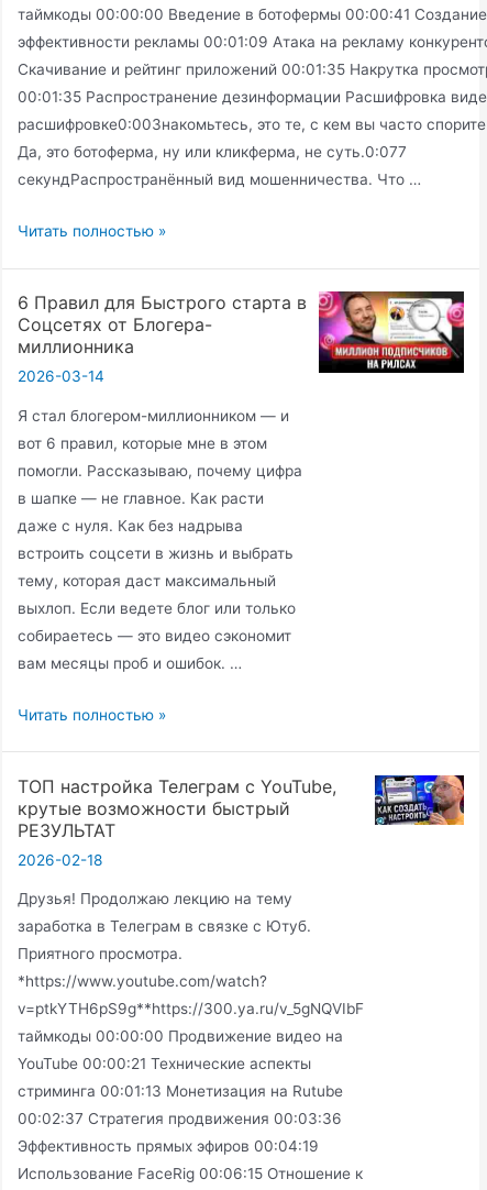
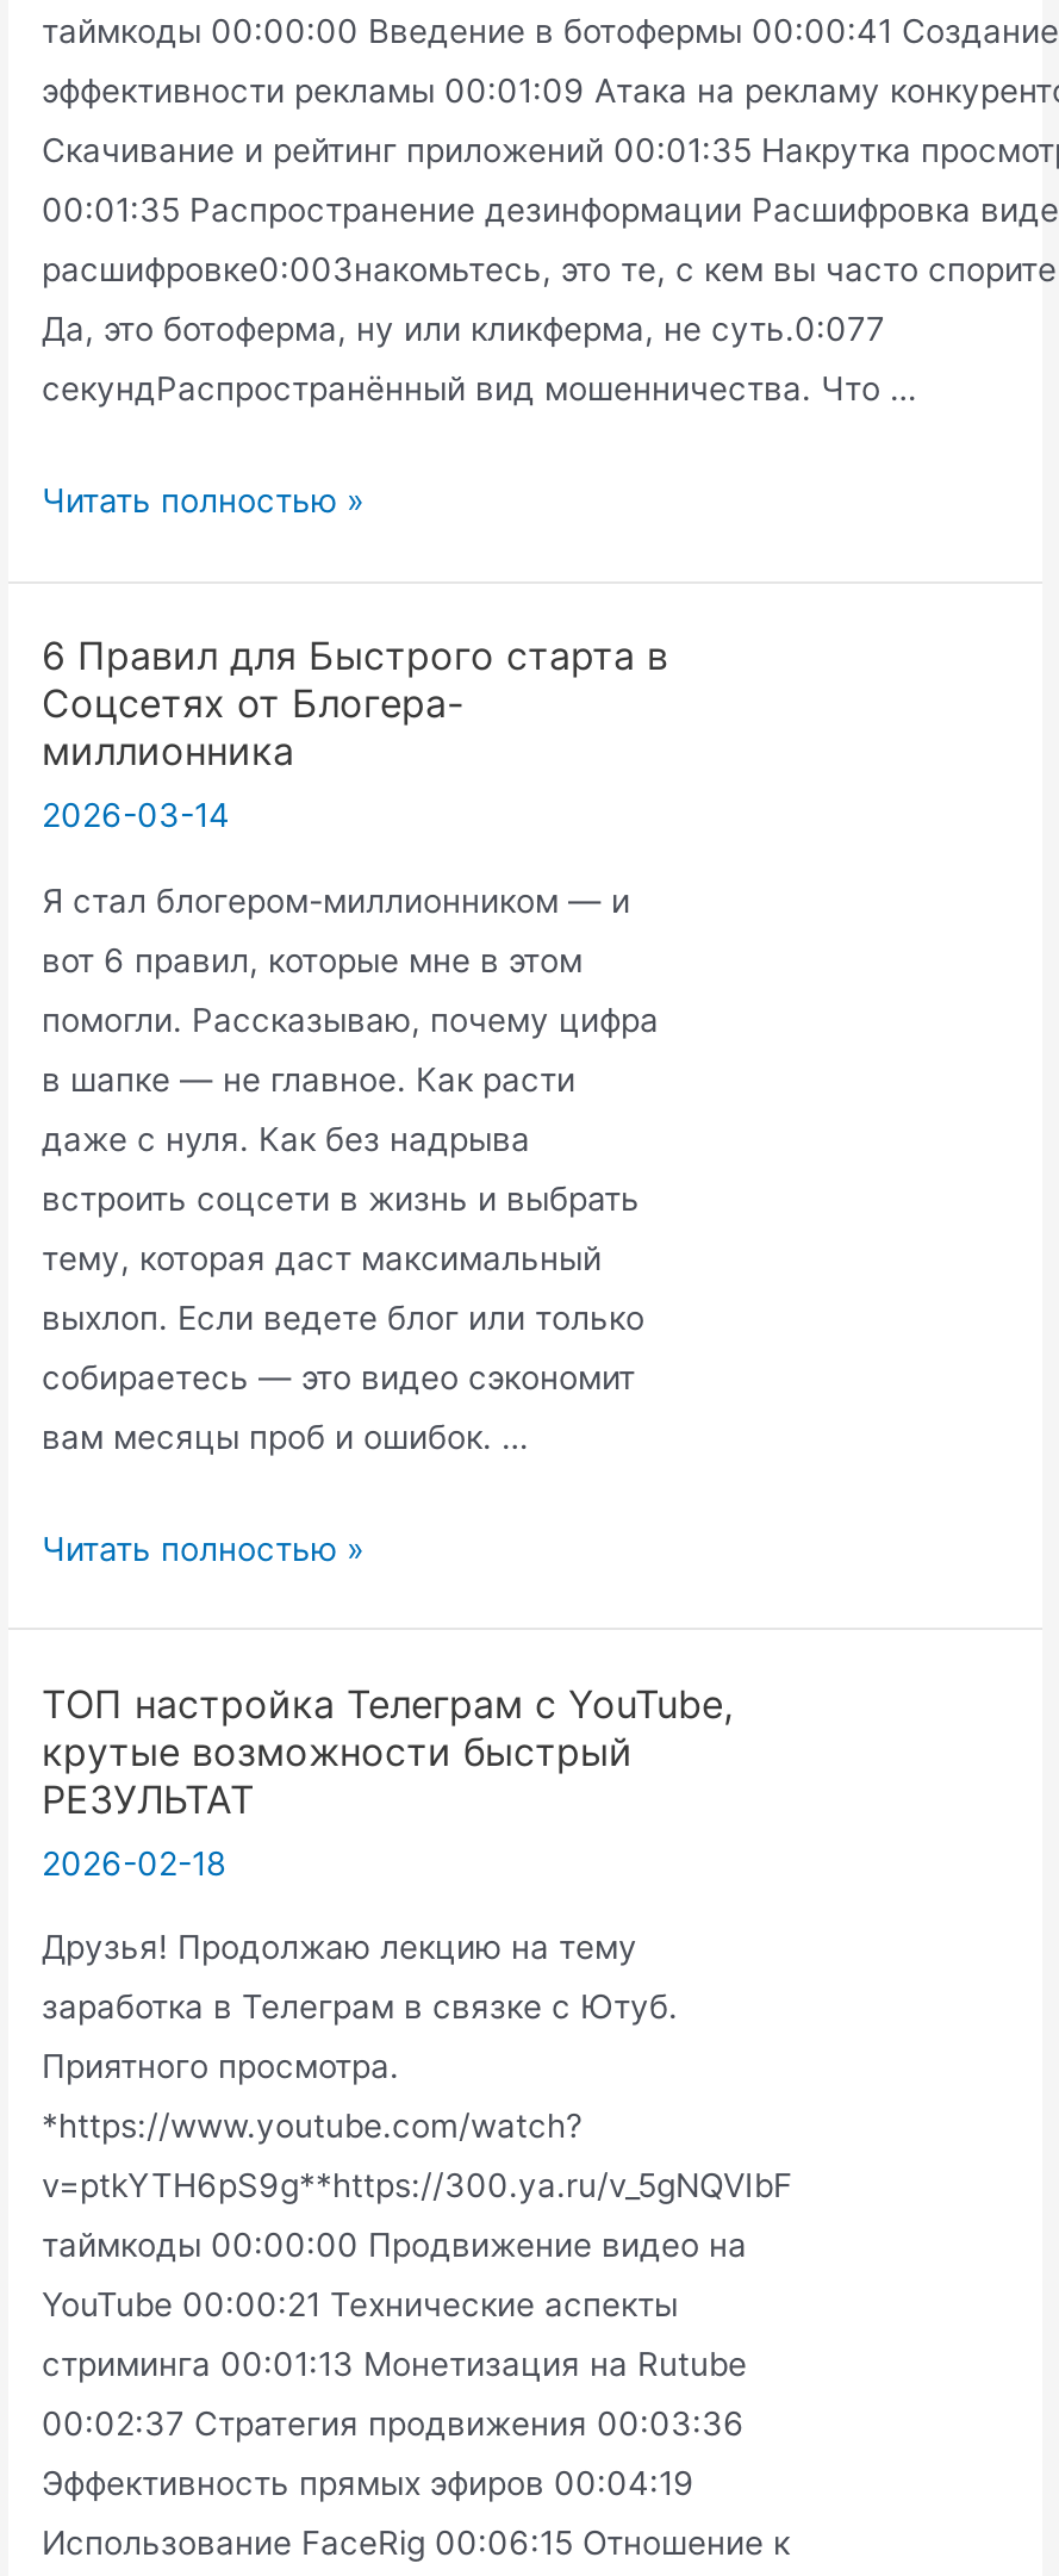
- [image]

- [image]
